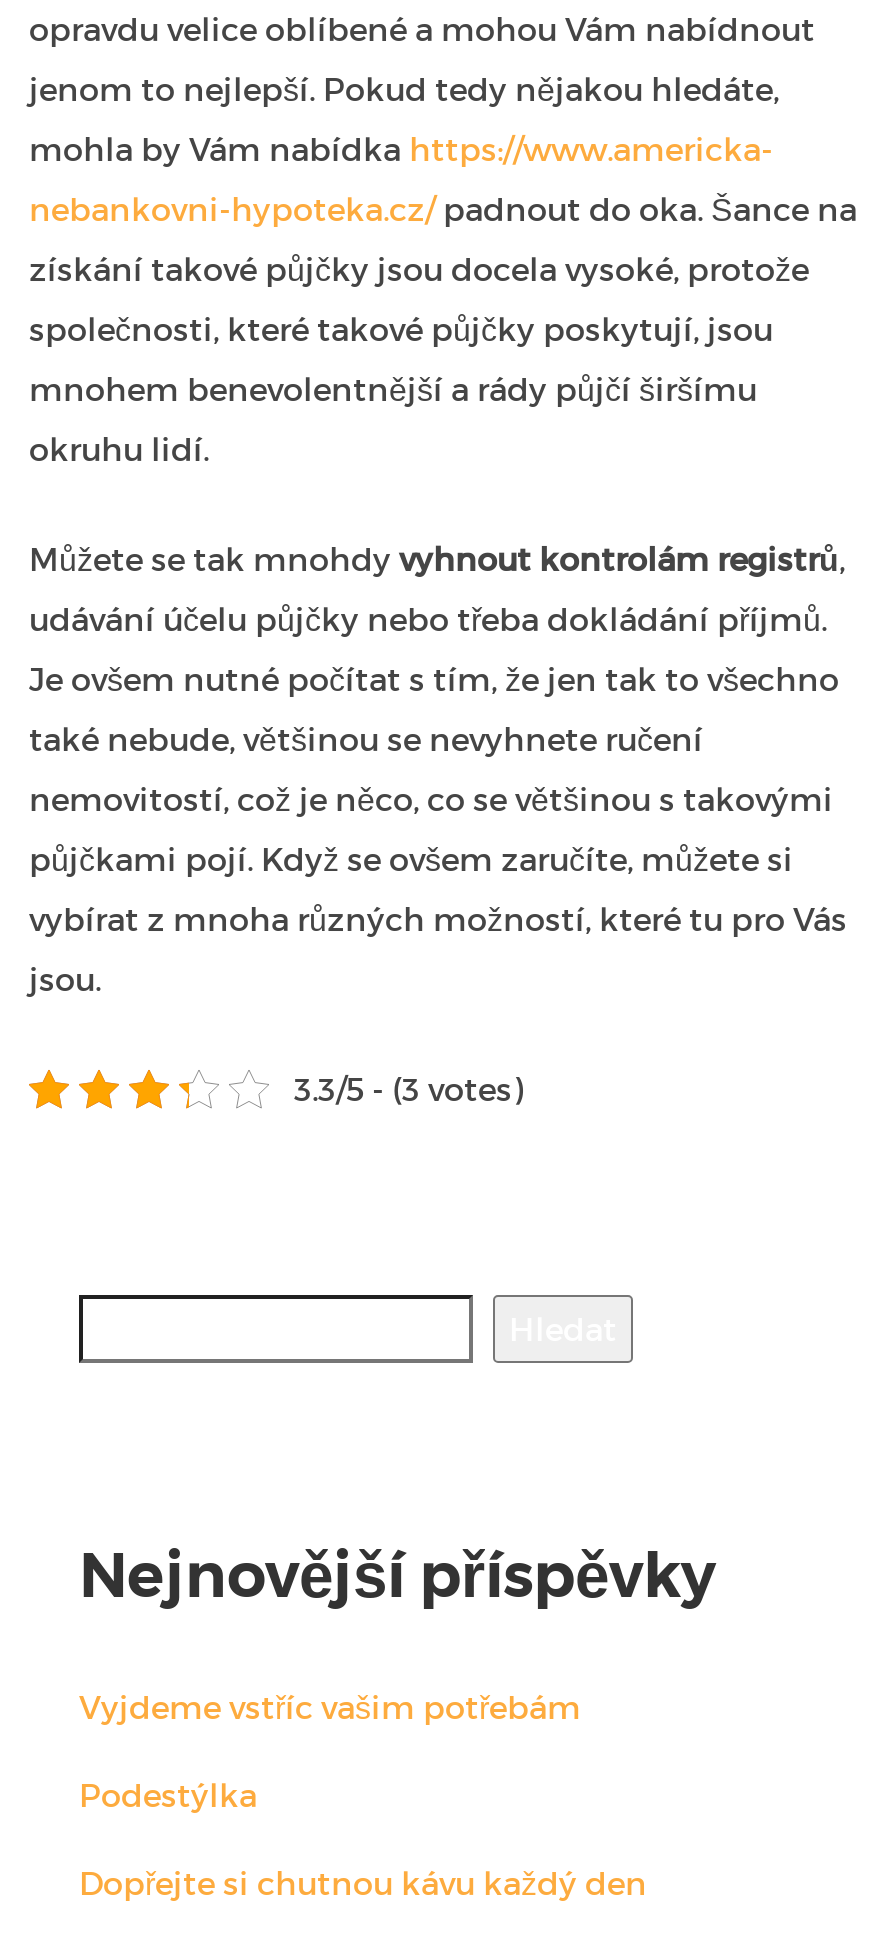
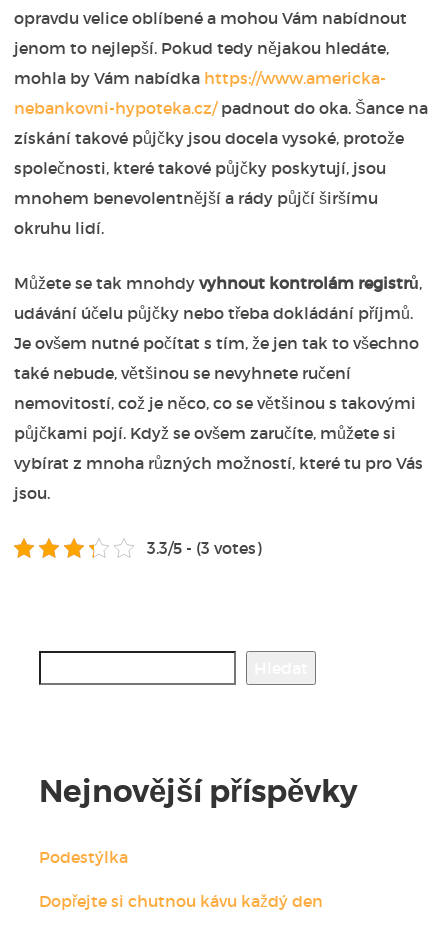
- Vyjdeme vstříc vašim potřebám
